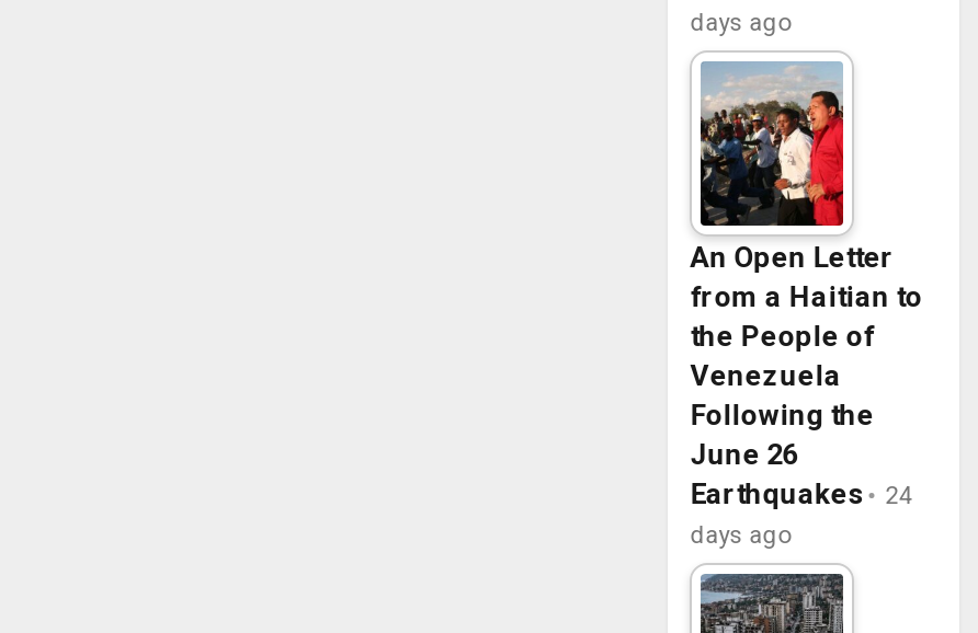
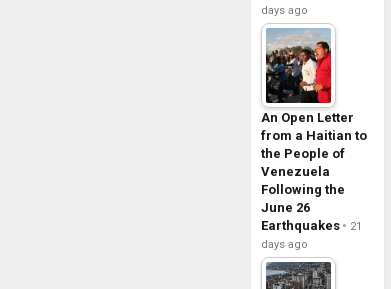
- Earthquakes 24
+ Earthquakes 21
